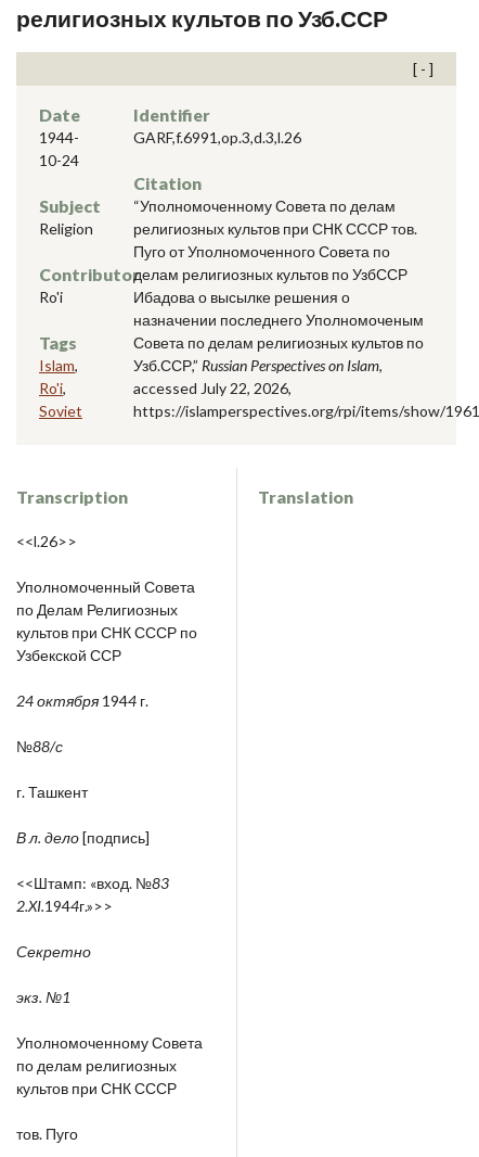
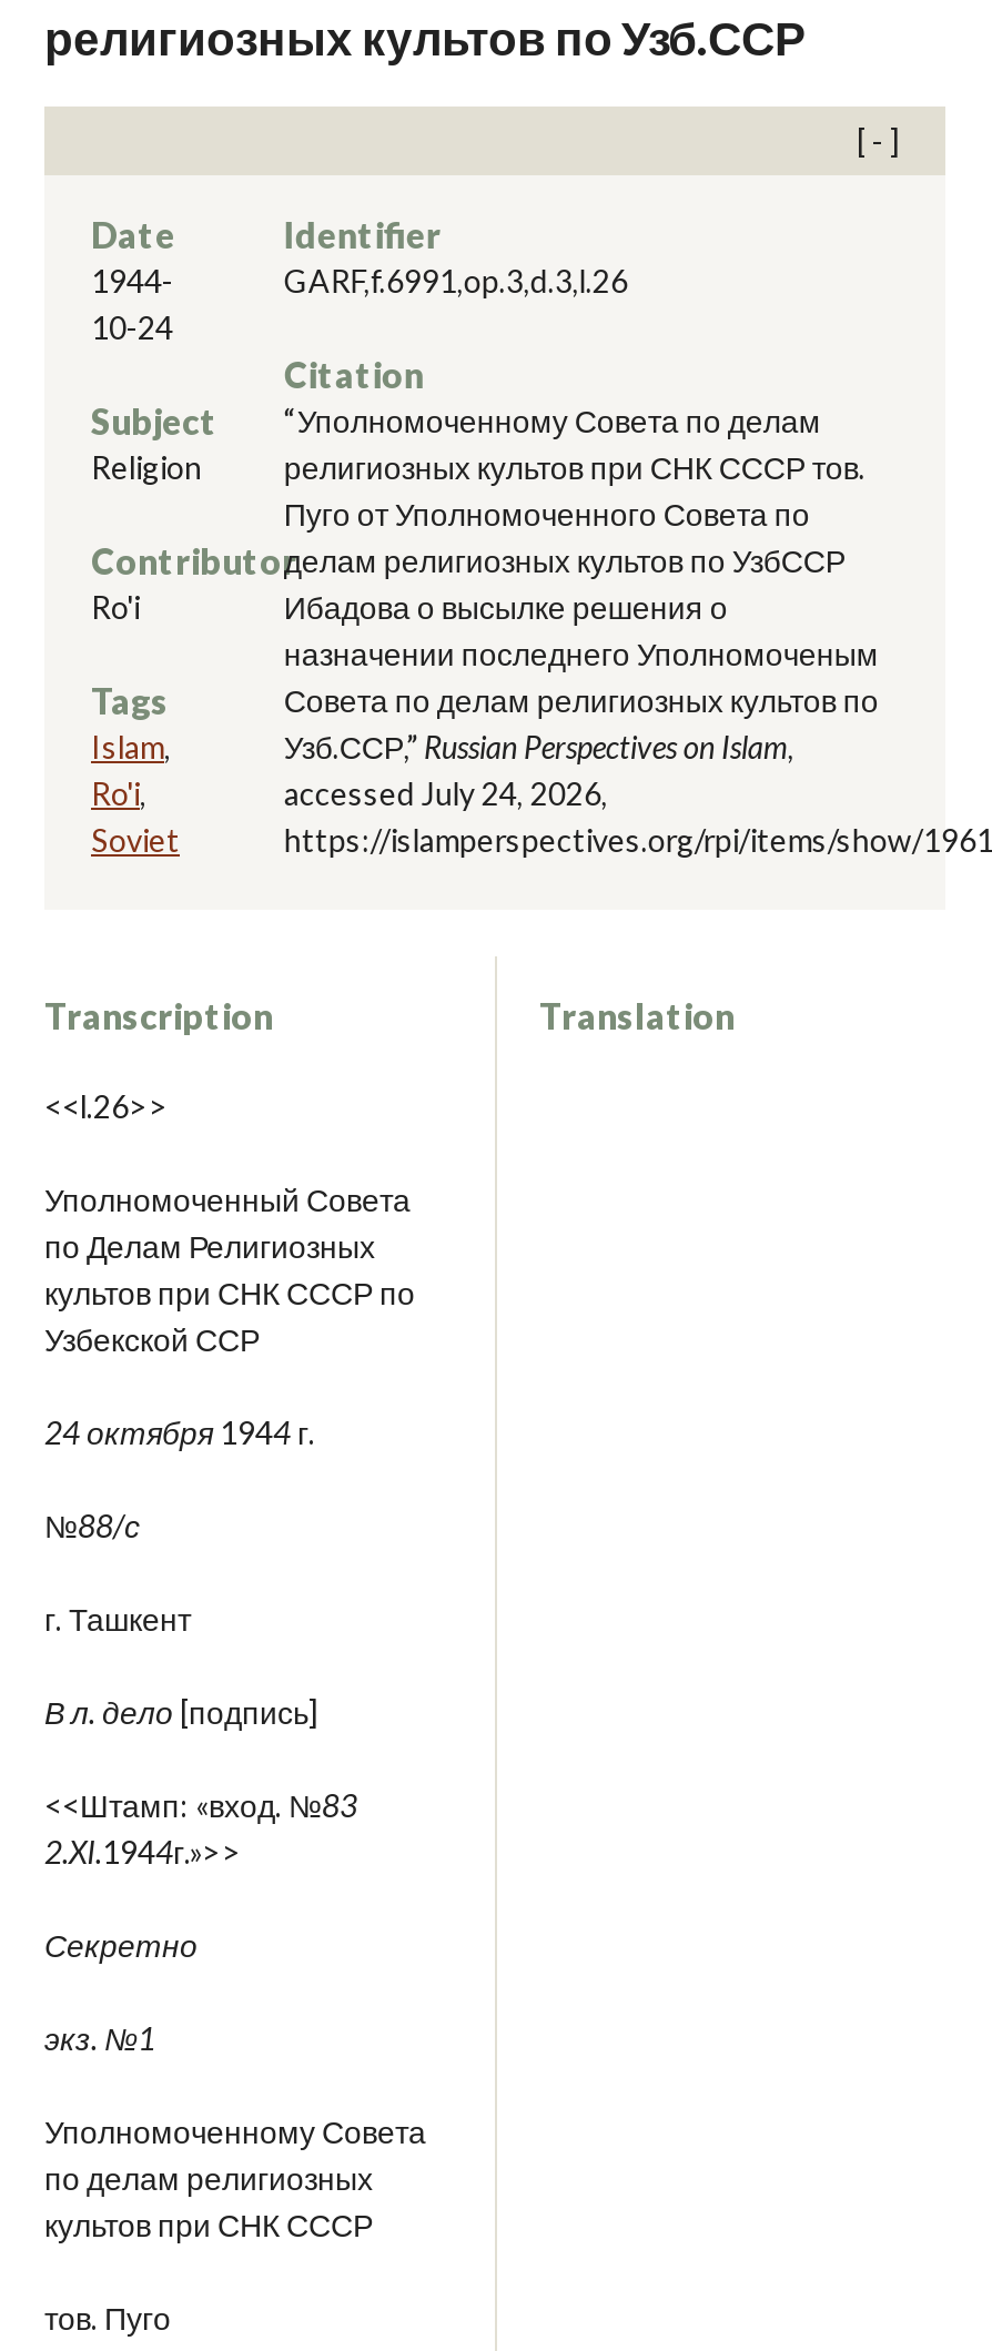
- accessed July 22, 2026,
+ accessed July 24, 2026,
